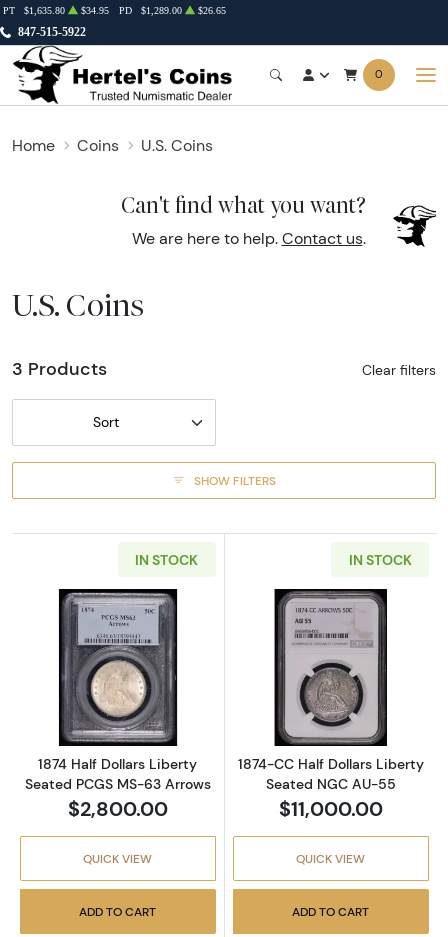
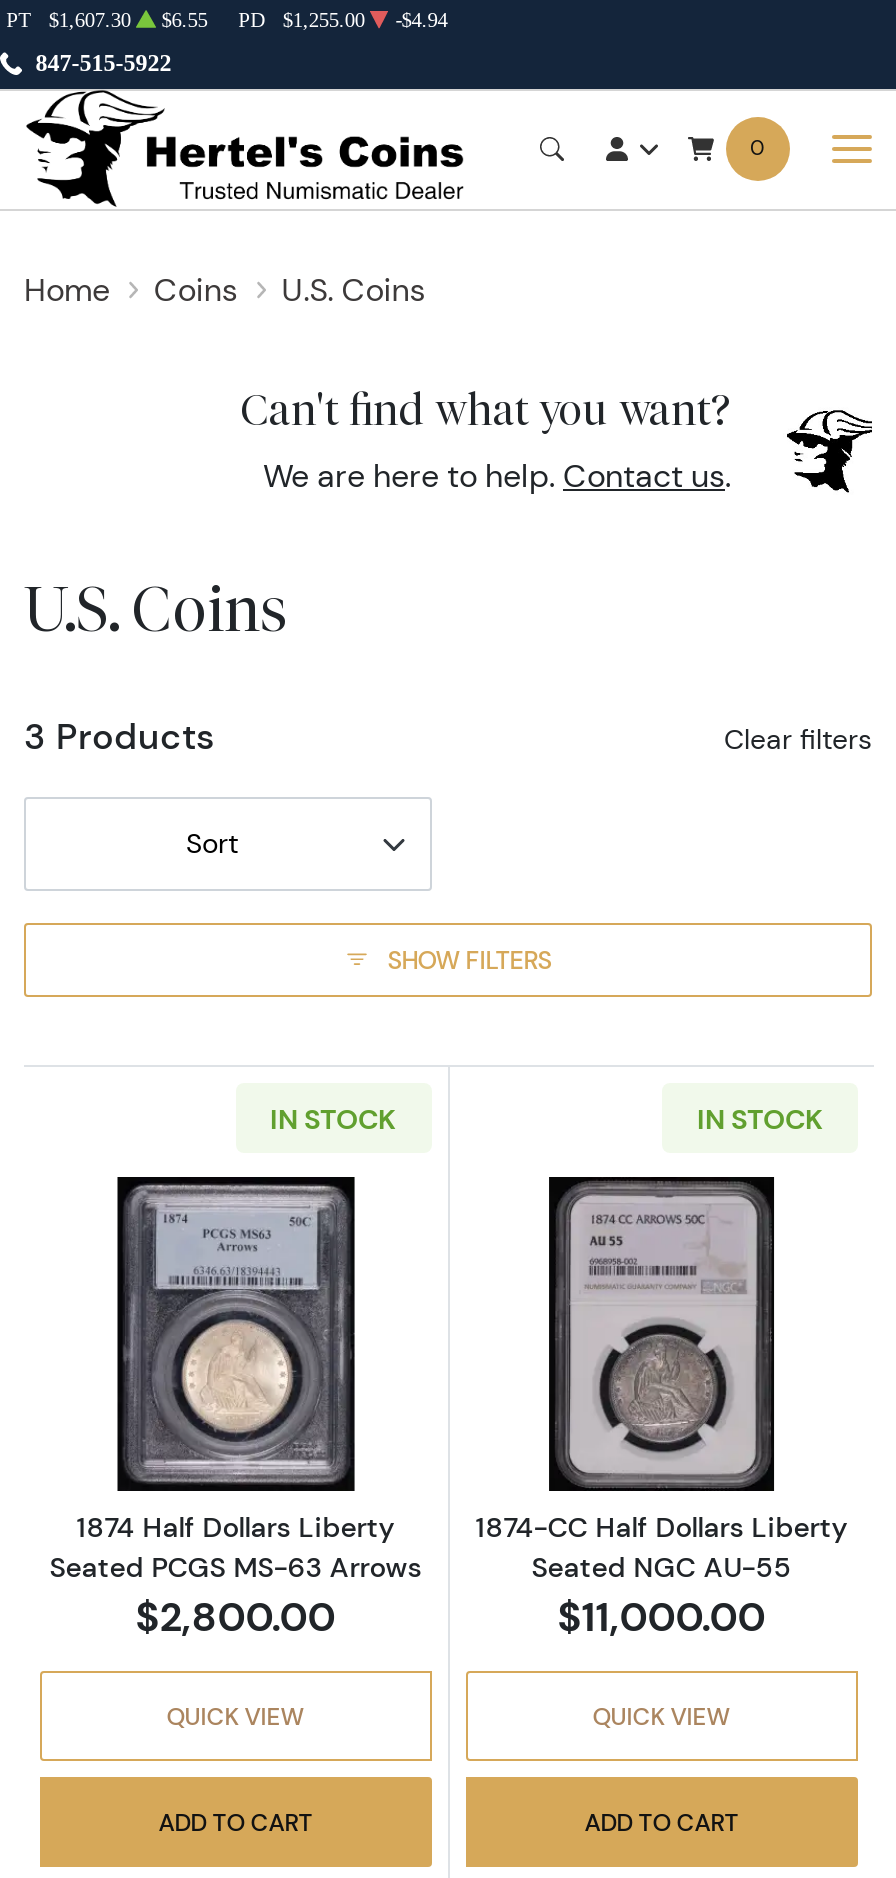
- $1,635.80
+ $1,607.30

- $34.95
+ $6.55

- $1,289.00
+ $1,255.00

- $26.65
+ -$4.94
